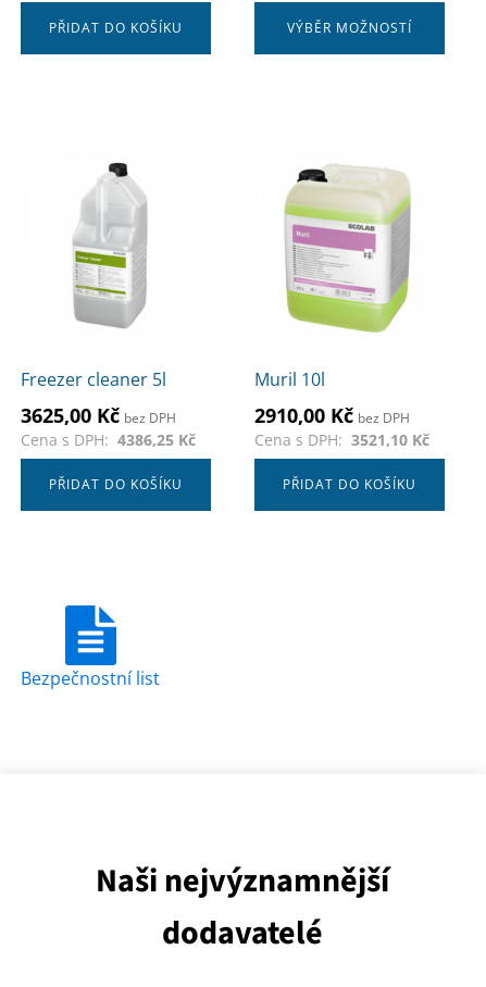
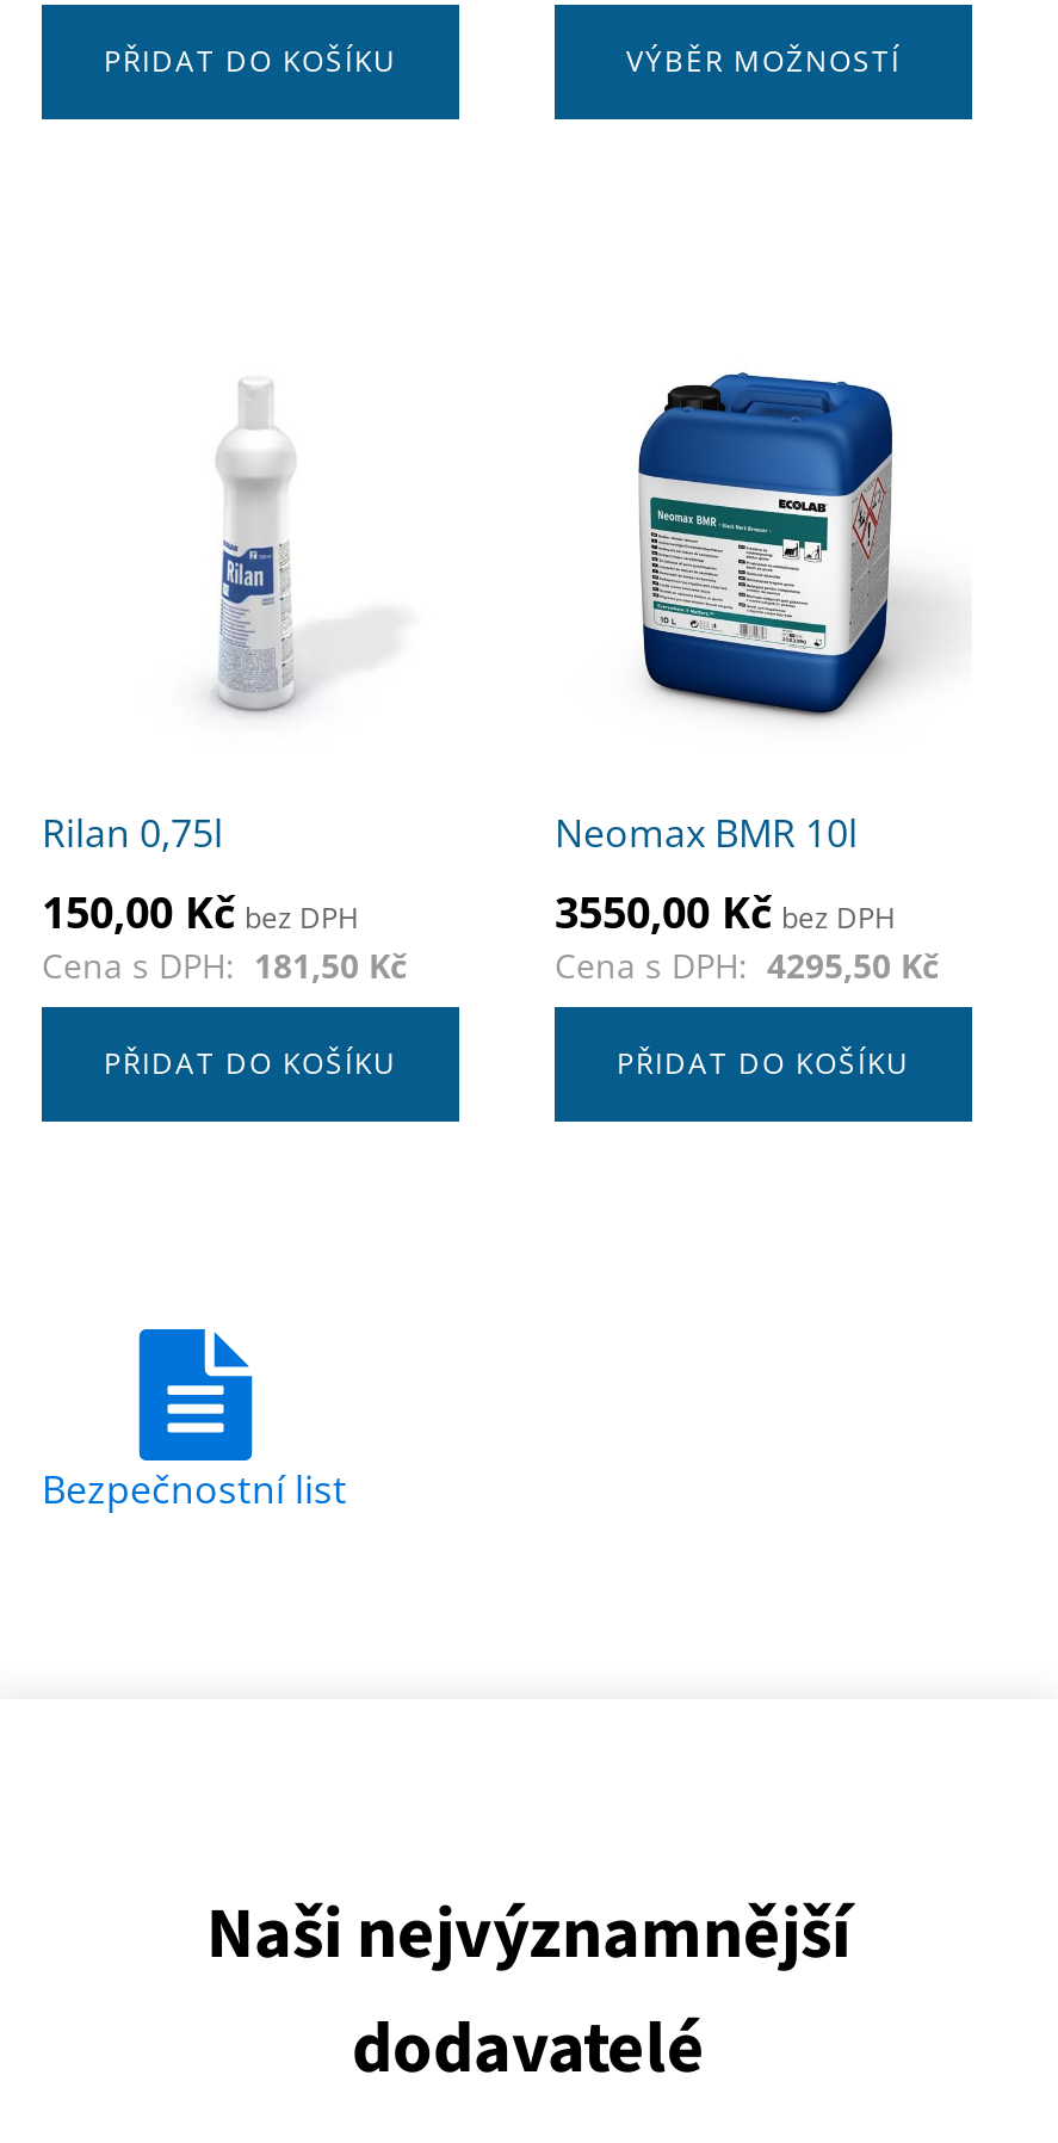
- [image]
- Freezer cleaner 5l
- 3625,00 Kč bez DPH
- Cena s DPH: 4386,25 Kč
+ [image]
+ Rilan 0,75l
+ 150,00 Kč bez DPH
+ Cena s DPH: 181,50 Kč

- [image]
- Muril 10l
- 2910,00 Kč bez DPH
- Cena s DPH: 3521,10 Kč
+ [image]
+ Neomax BMR 10l
+ 3550,00 Kč bez DPH
+ Cena s DPH: 4295,50 Kč
